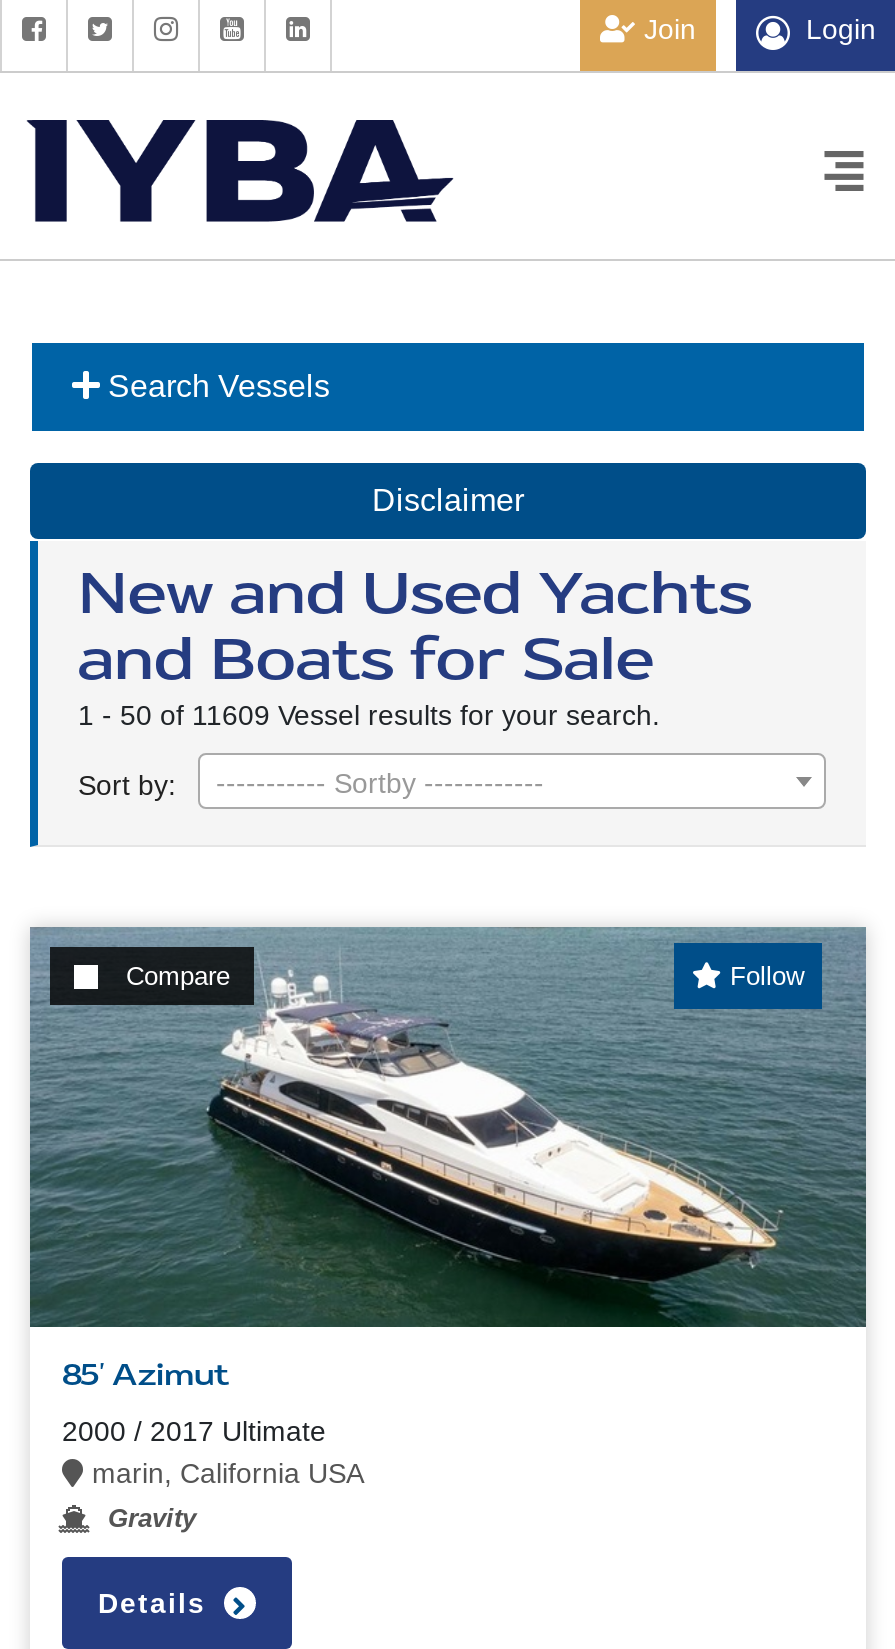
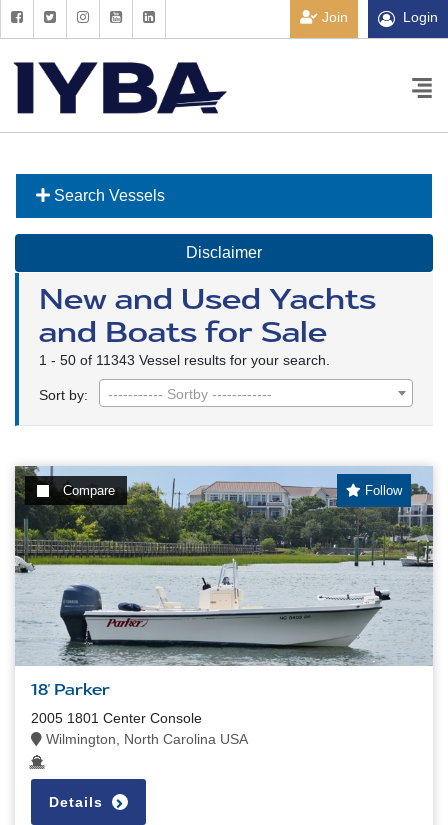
- 1 - 50 of 11609 Vessel results for your search.
+ 1 - 50 of 11343 Vessel results for your search.

- [image]
- 85' Azimut
+ [image]
+ 18' Parker

- 2000 / 2017 Ultimate
- marin, California USA
- Gravity
+ 2005 1801 Center Console
+ Wilmington, North Carolina USA
